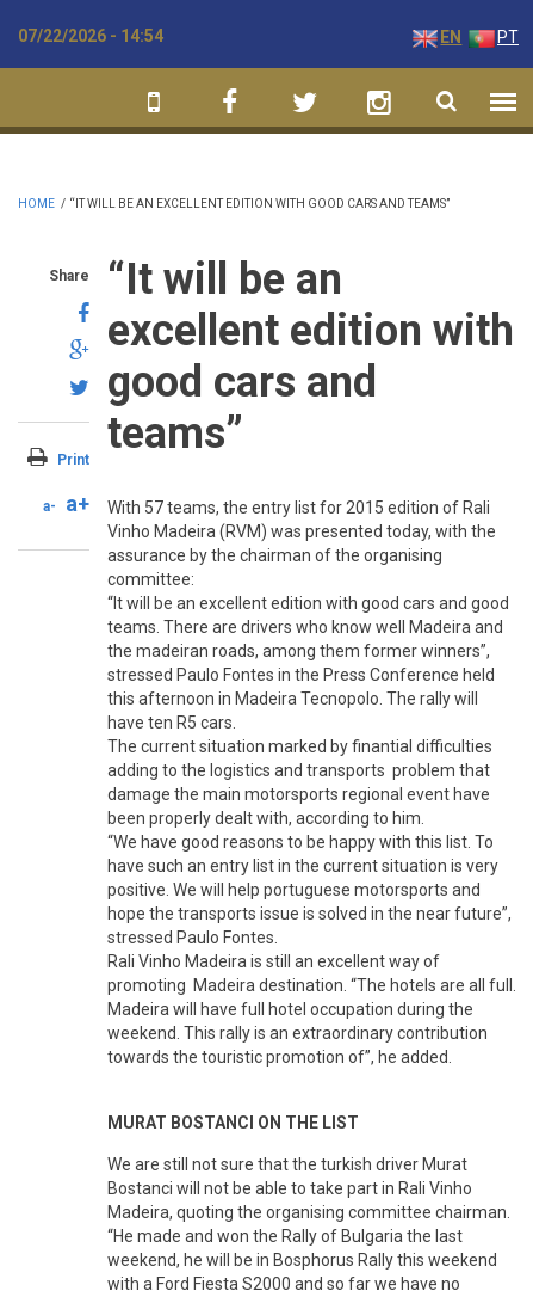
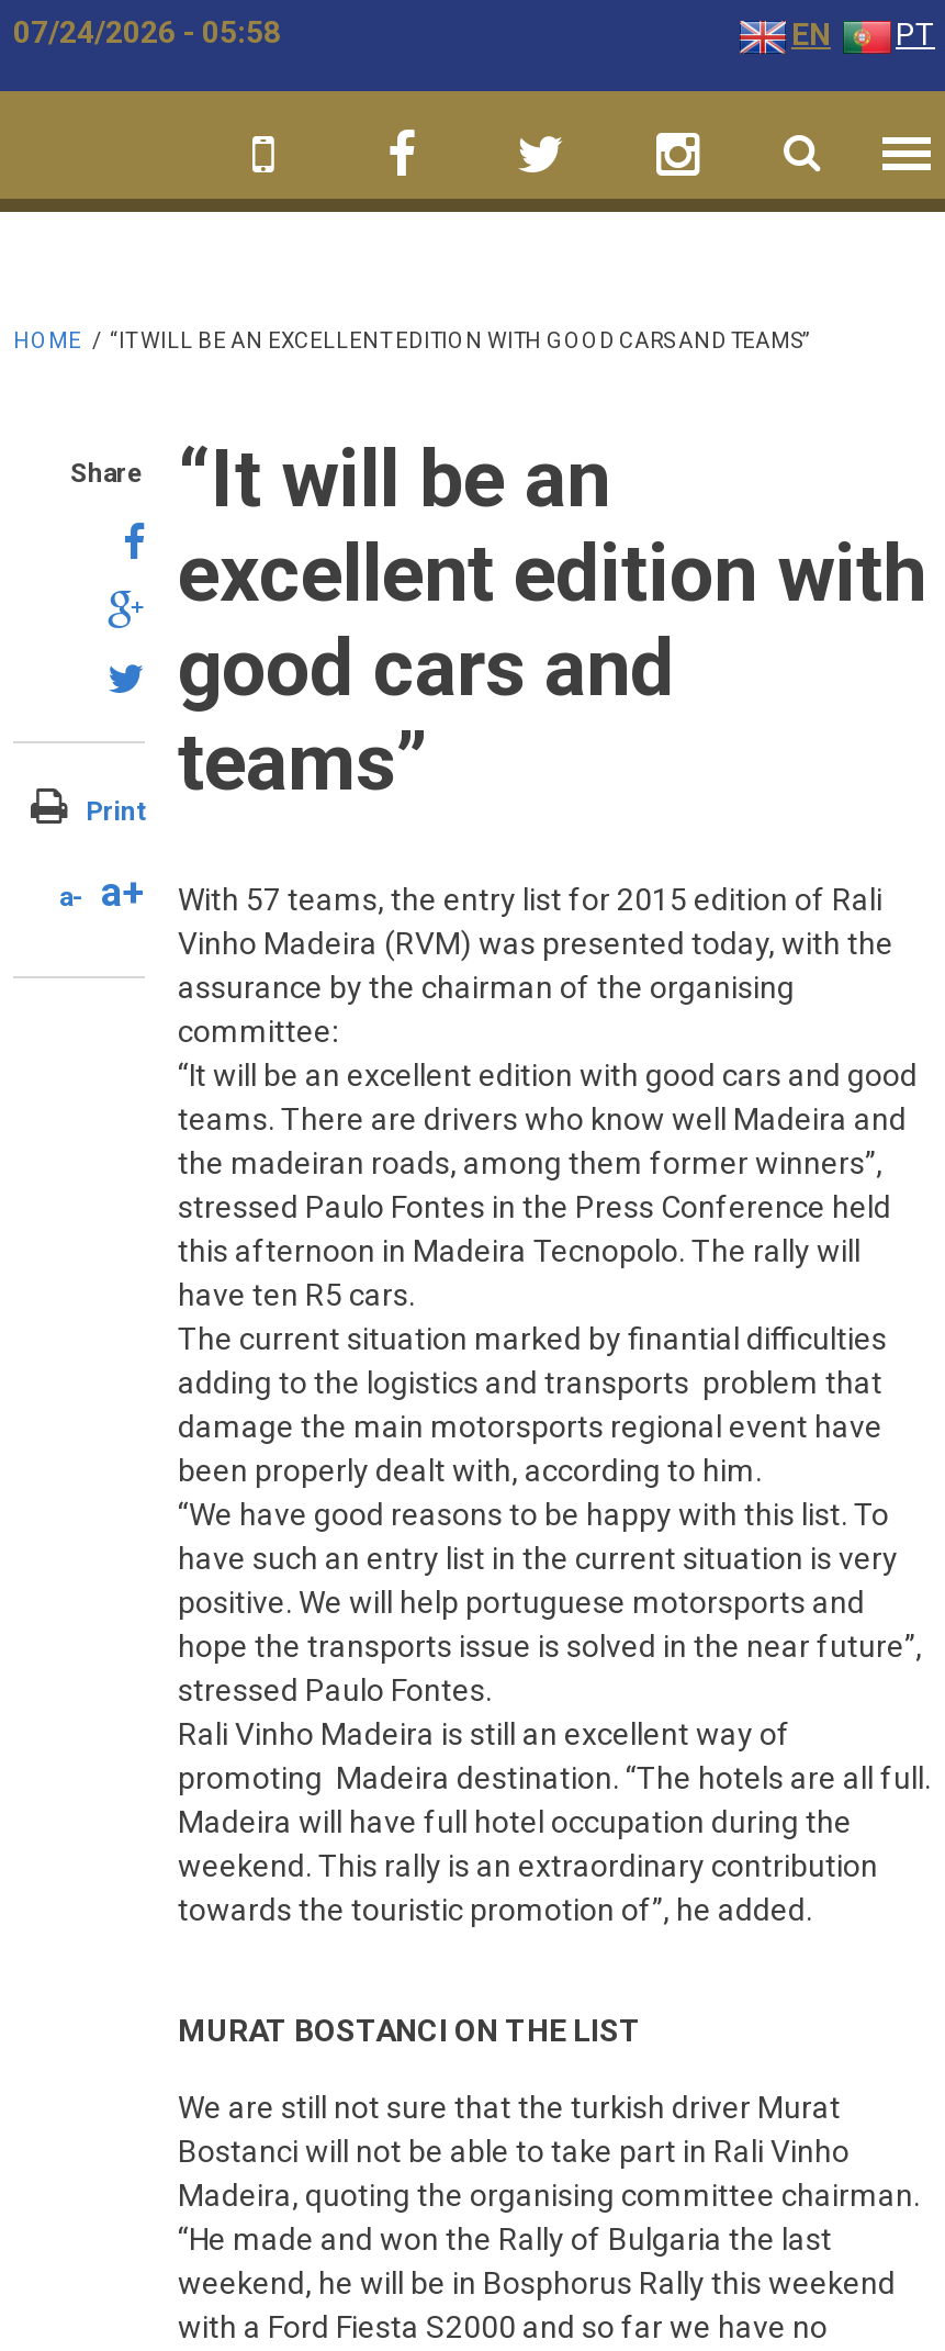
- 07/22/2026 - 14:54
+ 07/24/2026 - 05:58
